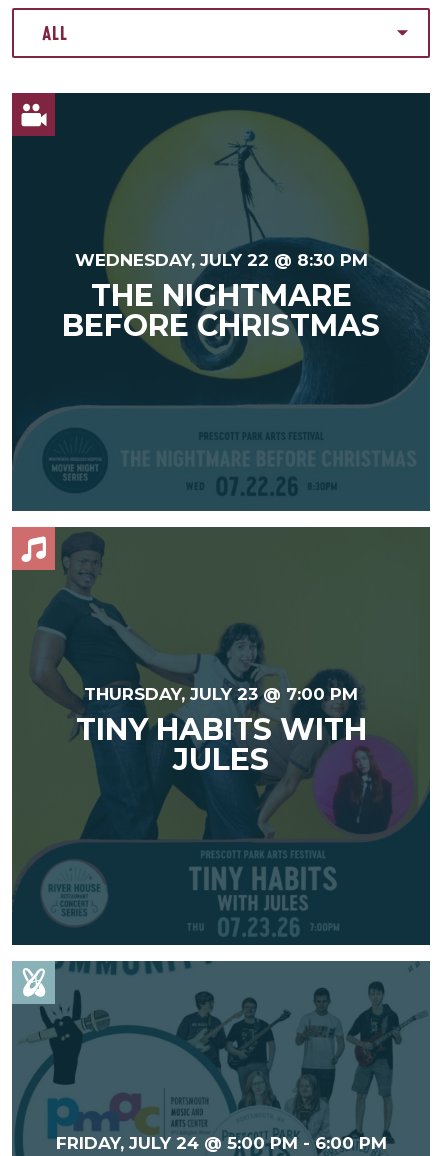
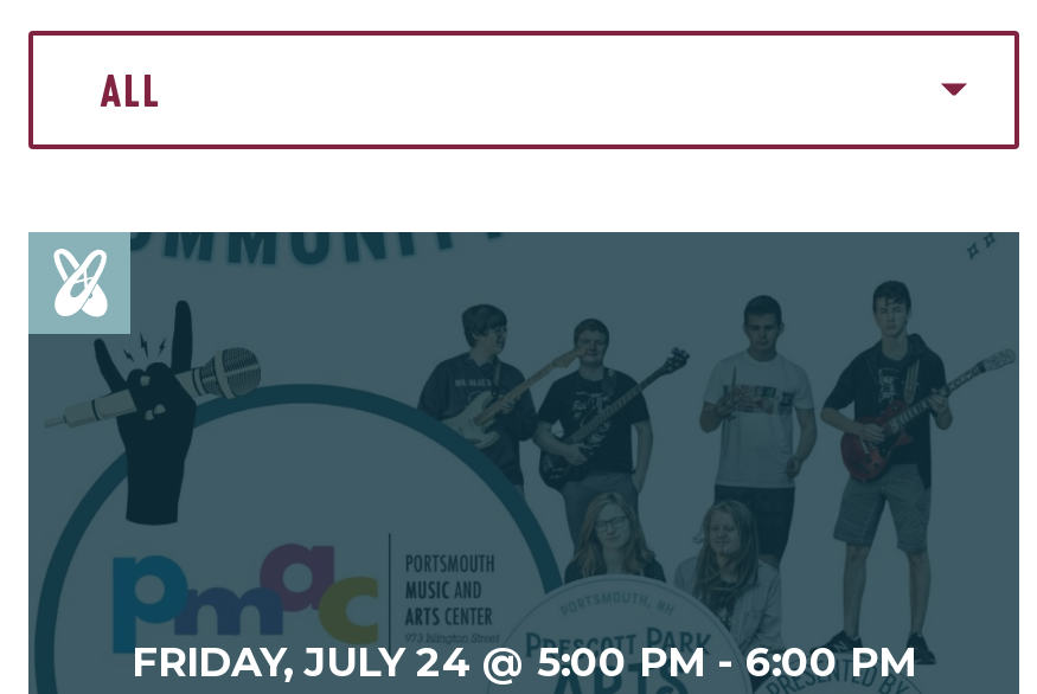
- [image]
- WEDNESDAY, JULY 22 @ 8:30 PM
- THE NIGHTMARE
- BEFORE CHRISTMAS

- [image]
- THURSDAY, JULY 23 @ 7:00 PM
- TINY HABITS WITH
- JULES
